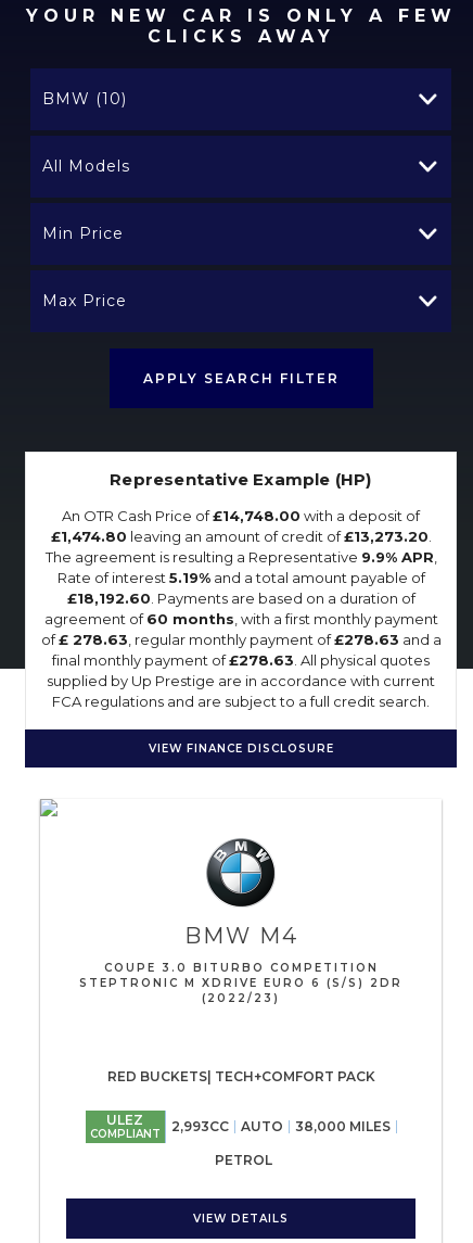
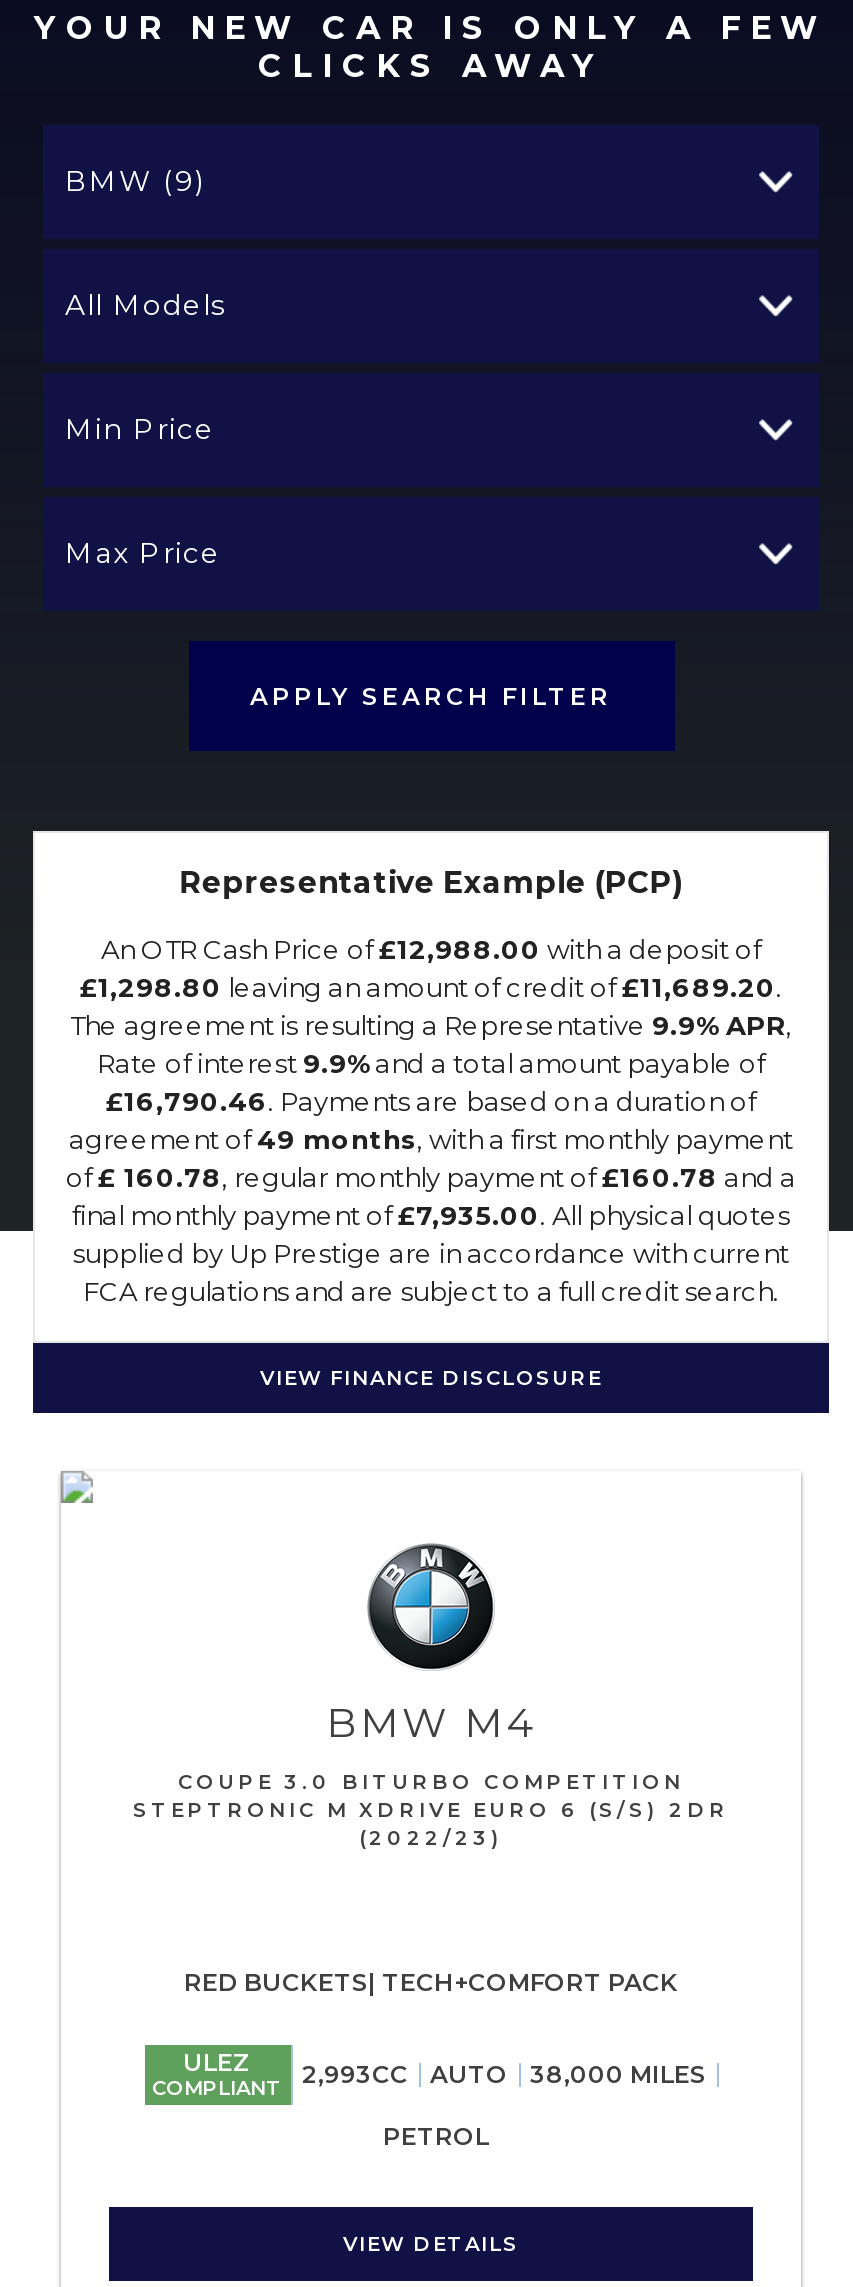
- BMW (10)
+ BMW (9)

- Representative Example (HP)
+ Representative Example (PCP)

- An OTR Cash Price of£14,748.00 with a deposit of
+ An OTR Cash Price of£12,988.00 with a deposit of

- £1,474.80 leaving an amount of credit of£13,273.20.
+ £1,298.80 leaving an amount of credit of£11,689.20.

- Rate of interest 5.19% and a total amount payable of
+ Rate of interest 9.9% and a total amount payable of

- £18,192.60. Payments are based on a duration of
+ £16,790.46. Payments are based on a duration of

- agreement of60 months, with a first monthly payment
+ agreement of49 months, with a first monthly payment

- of£ 278.63, regular monthly payment of£278.63 and a
+ of£ 160.78, regular monthly payment of£160.78 and a

- final monthly payment of£278.63. All physical quotes
+ final monthly payment of£7,935.00. All physical quotes
